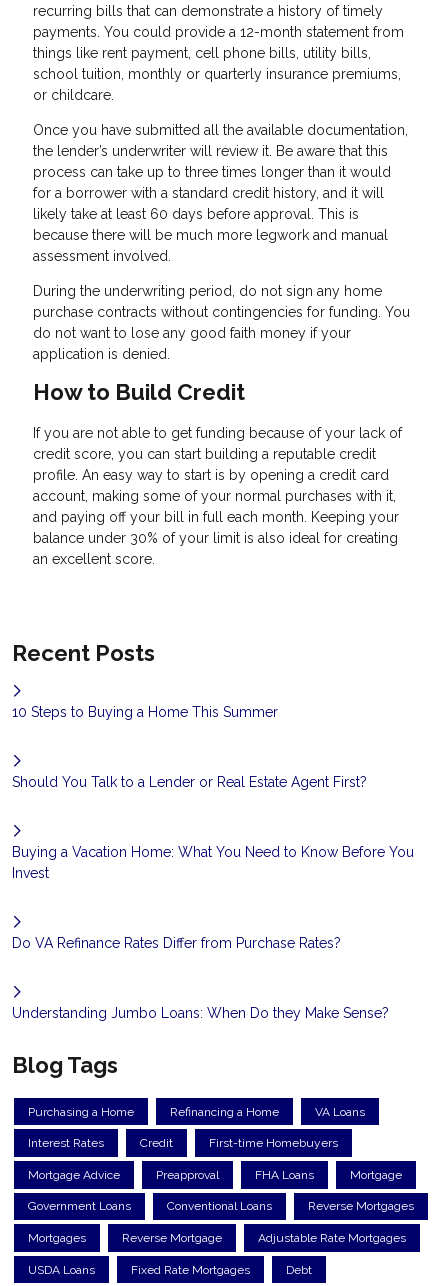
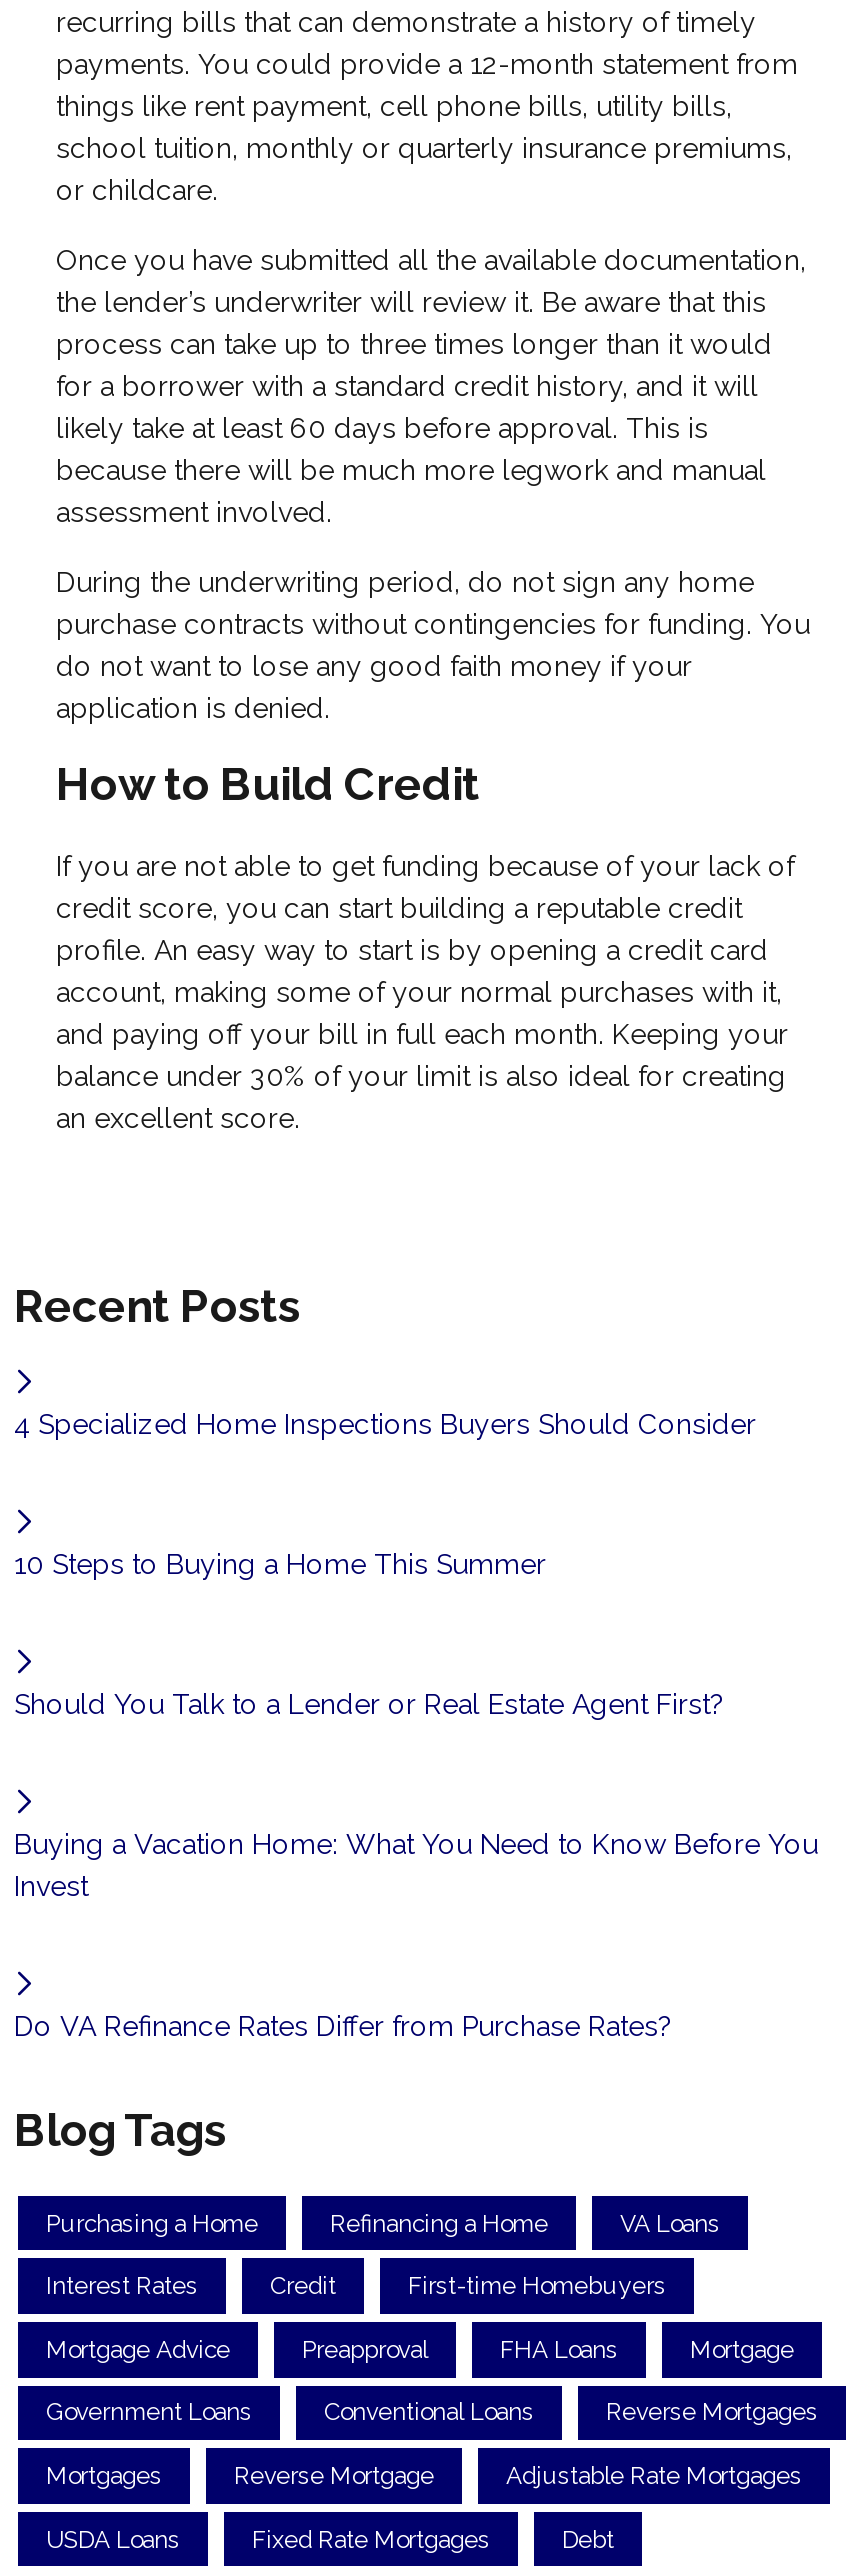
+ 4 Specialized Home Inspections Buyers Should Consider

moved down: 10 Steps to Buying a Home This Summer | Should You Talk to a Lender or Real Estate Agent First? | Buying a Vacation Home: What You Need to Know Before You | Invest | Do VA Refinance Rates Differ from Purchase Rates?

- Understanding Jumbo Loans: When Do they Make Sense?
